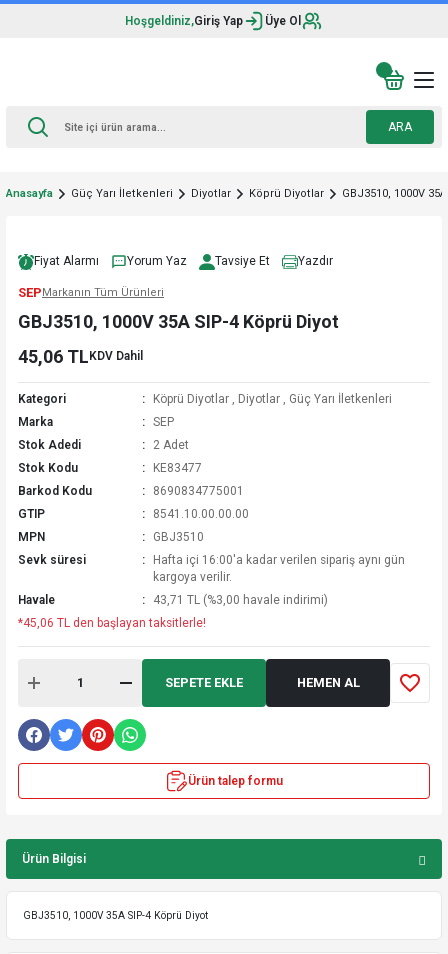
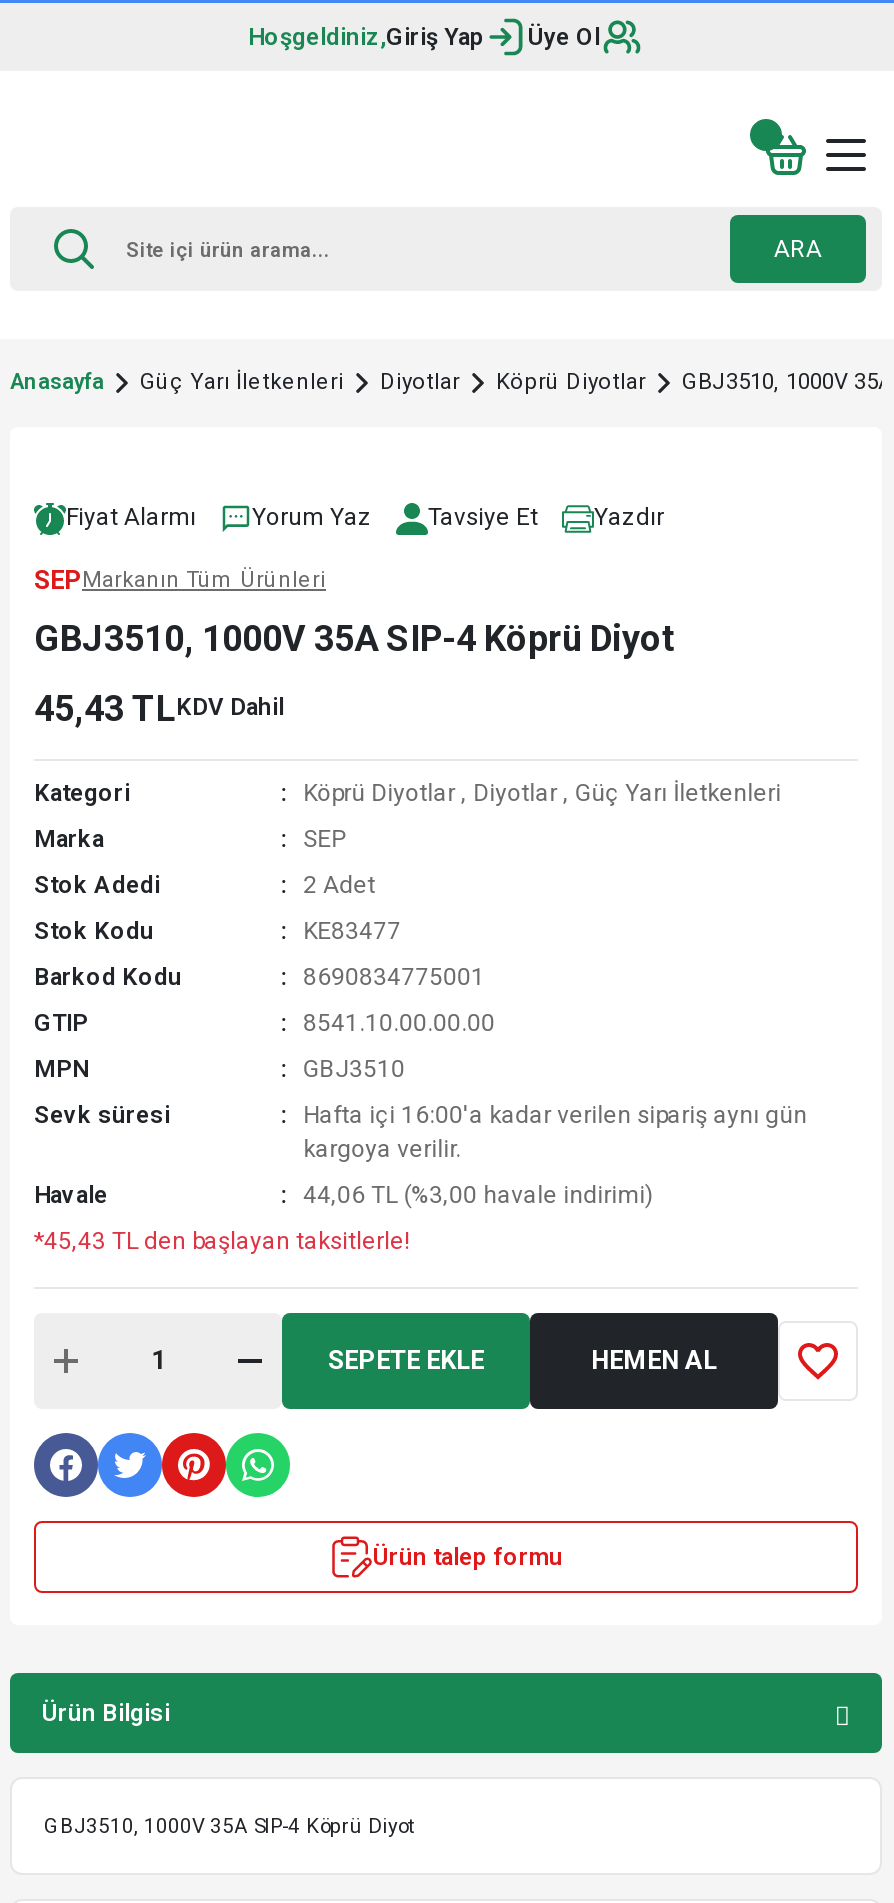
- 45,06 TLKDV Dahil
+ 45,43 TLKDV Dahil

- 43,71 TL (%3,00 havale indirimi)
+ 44,06 TL (%3,00 havale indirimi)

- *45,06 TL den başlayan taksitlerle!
+ *45,43 TL den başlayan taksitlerle!
